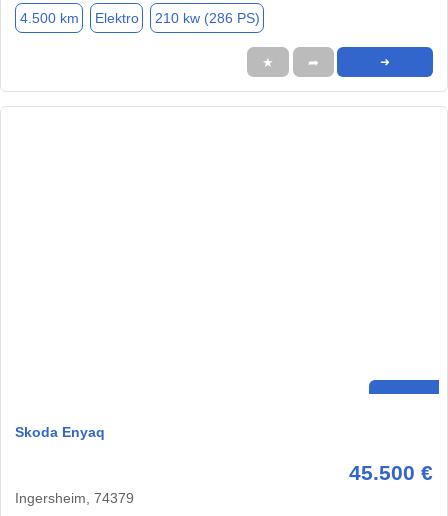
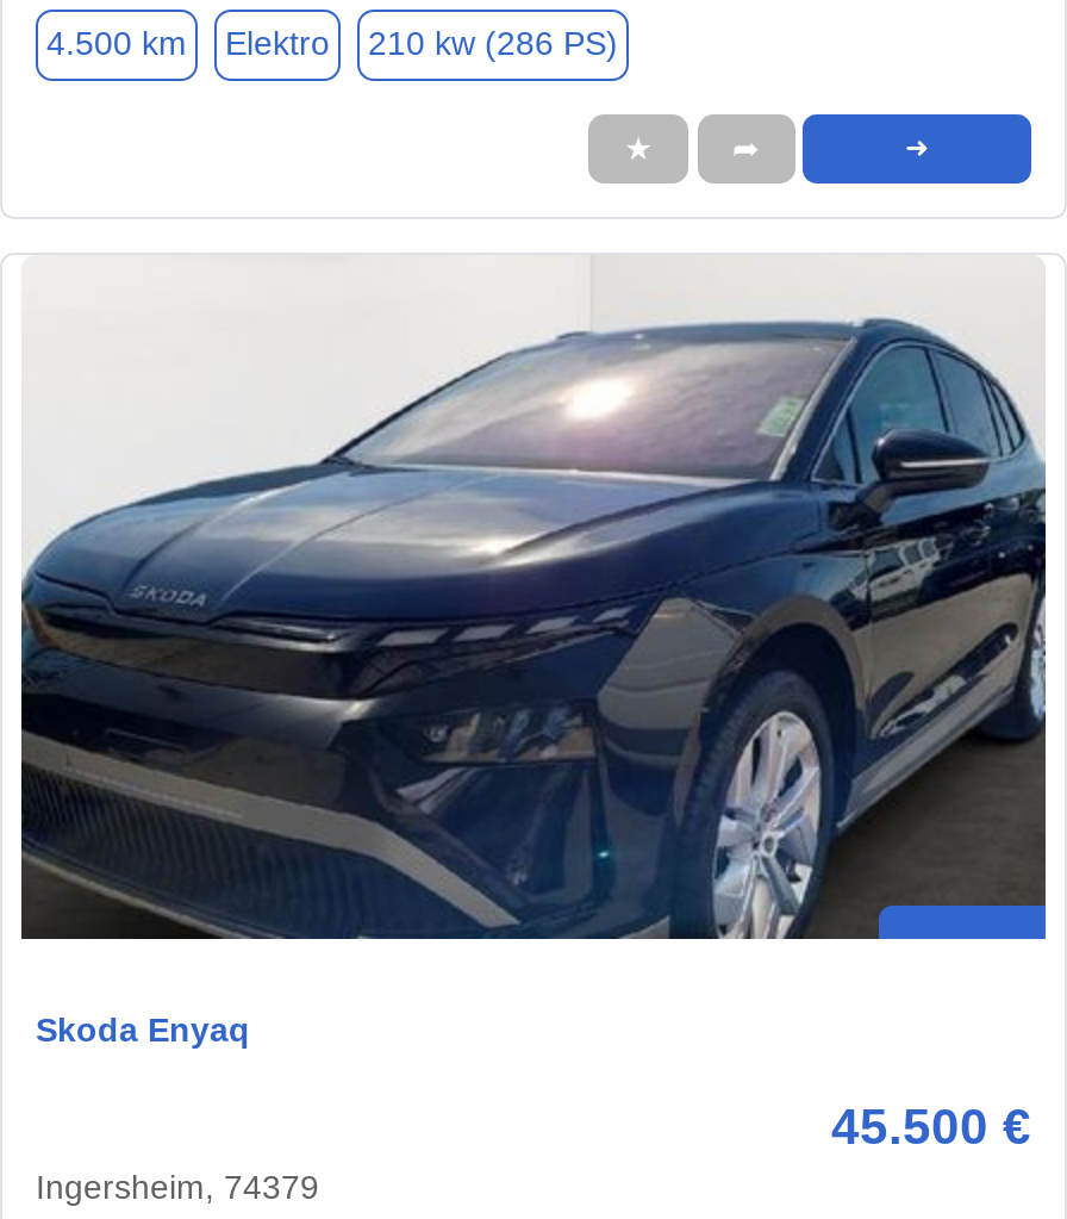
+ [image]
